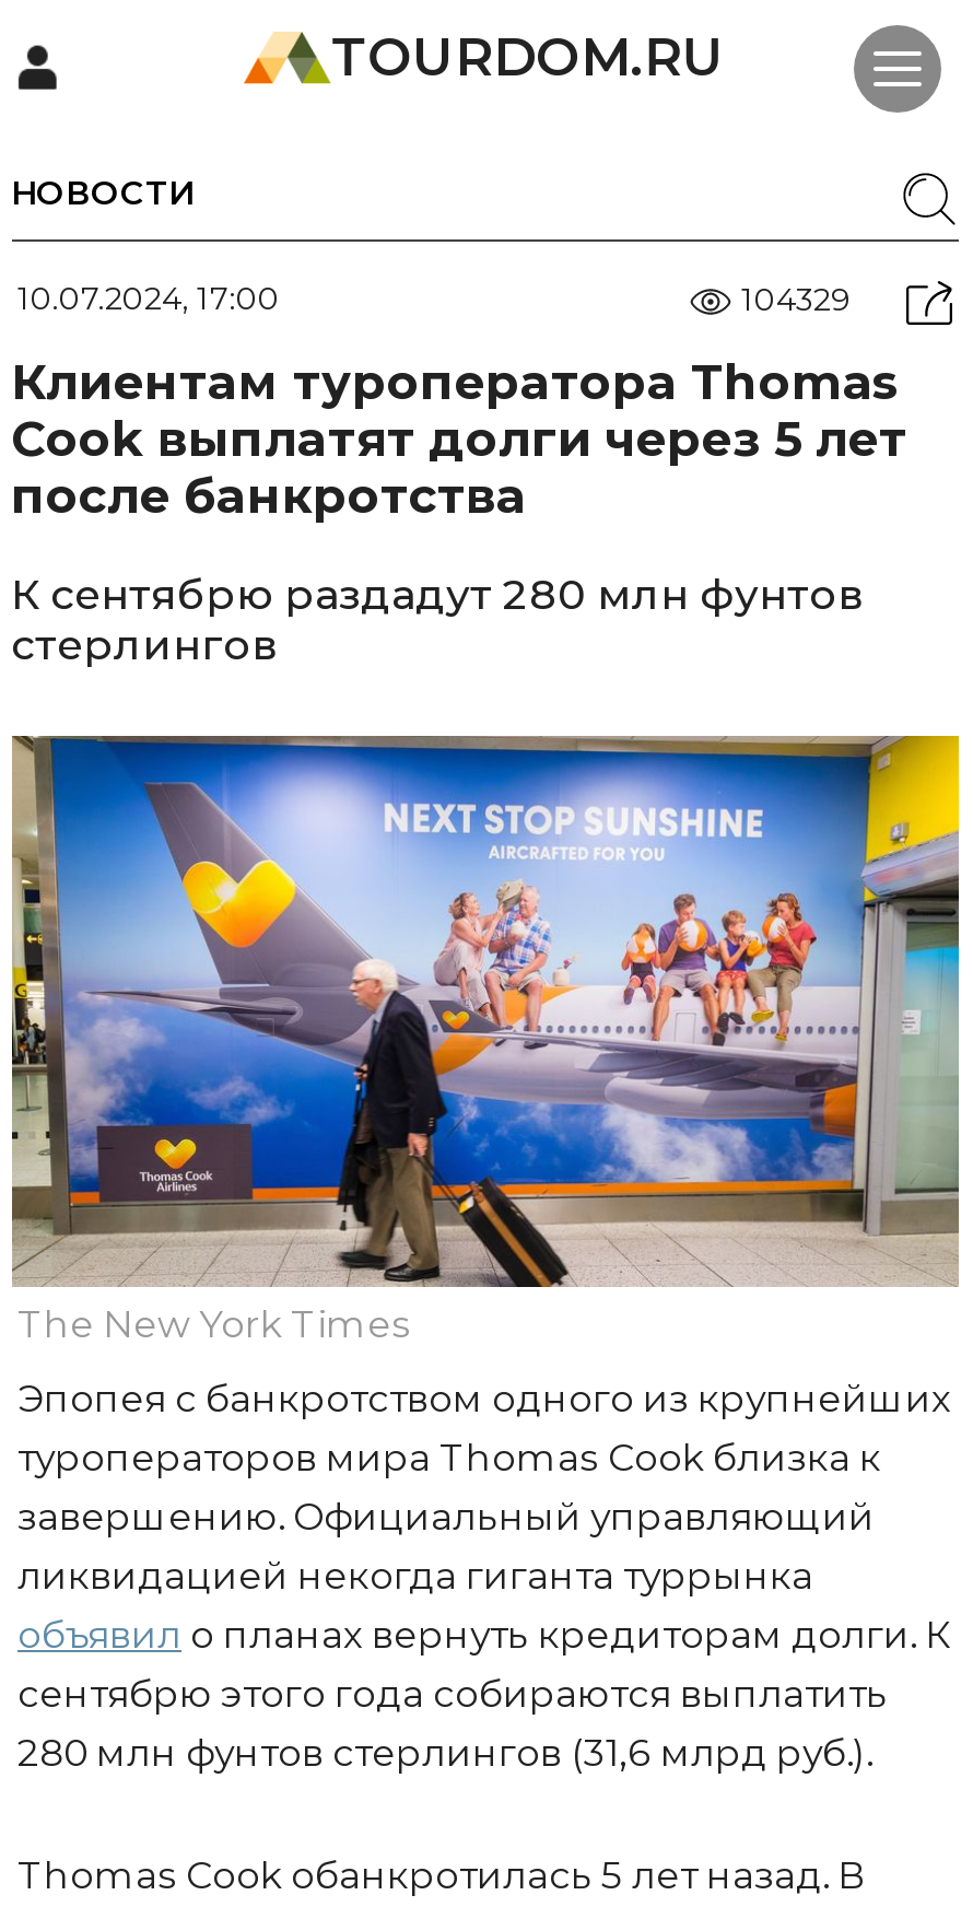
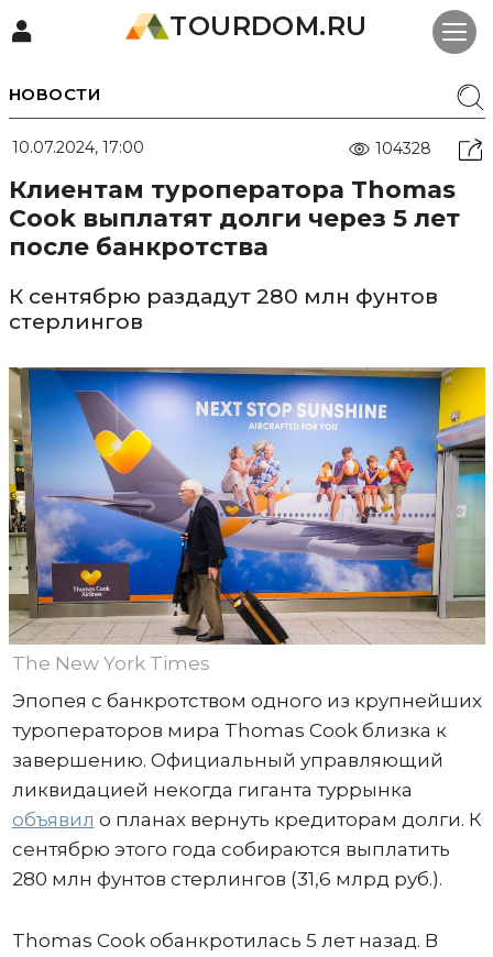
- 104329
+ 104328
